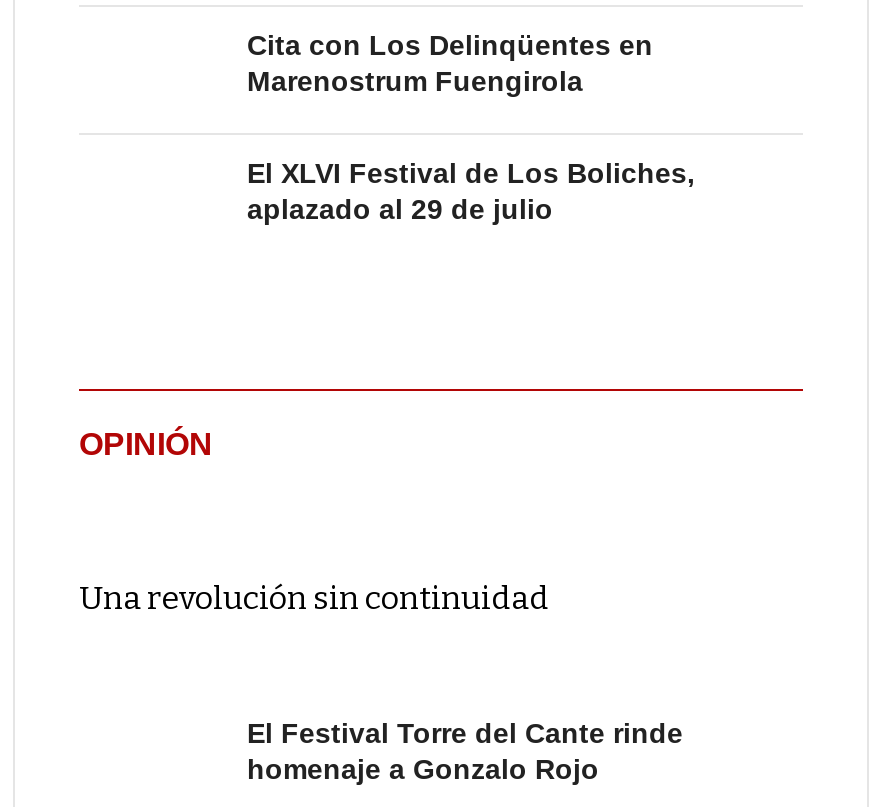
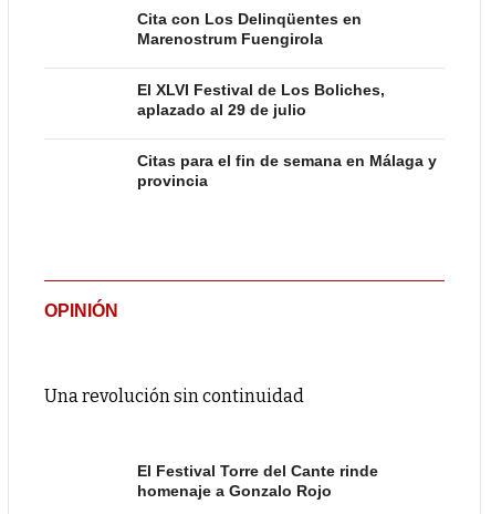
+ Citas para el fin de semana en Málaga y
+ provincia
